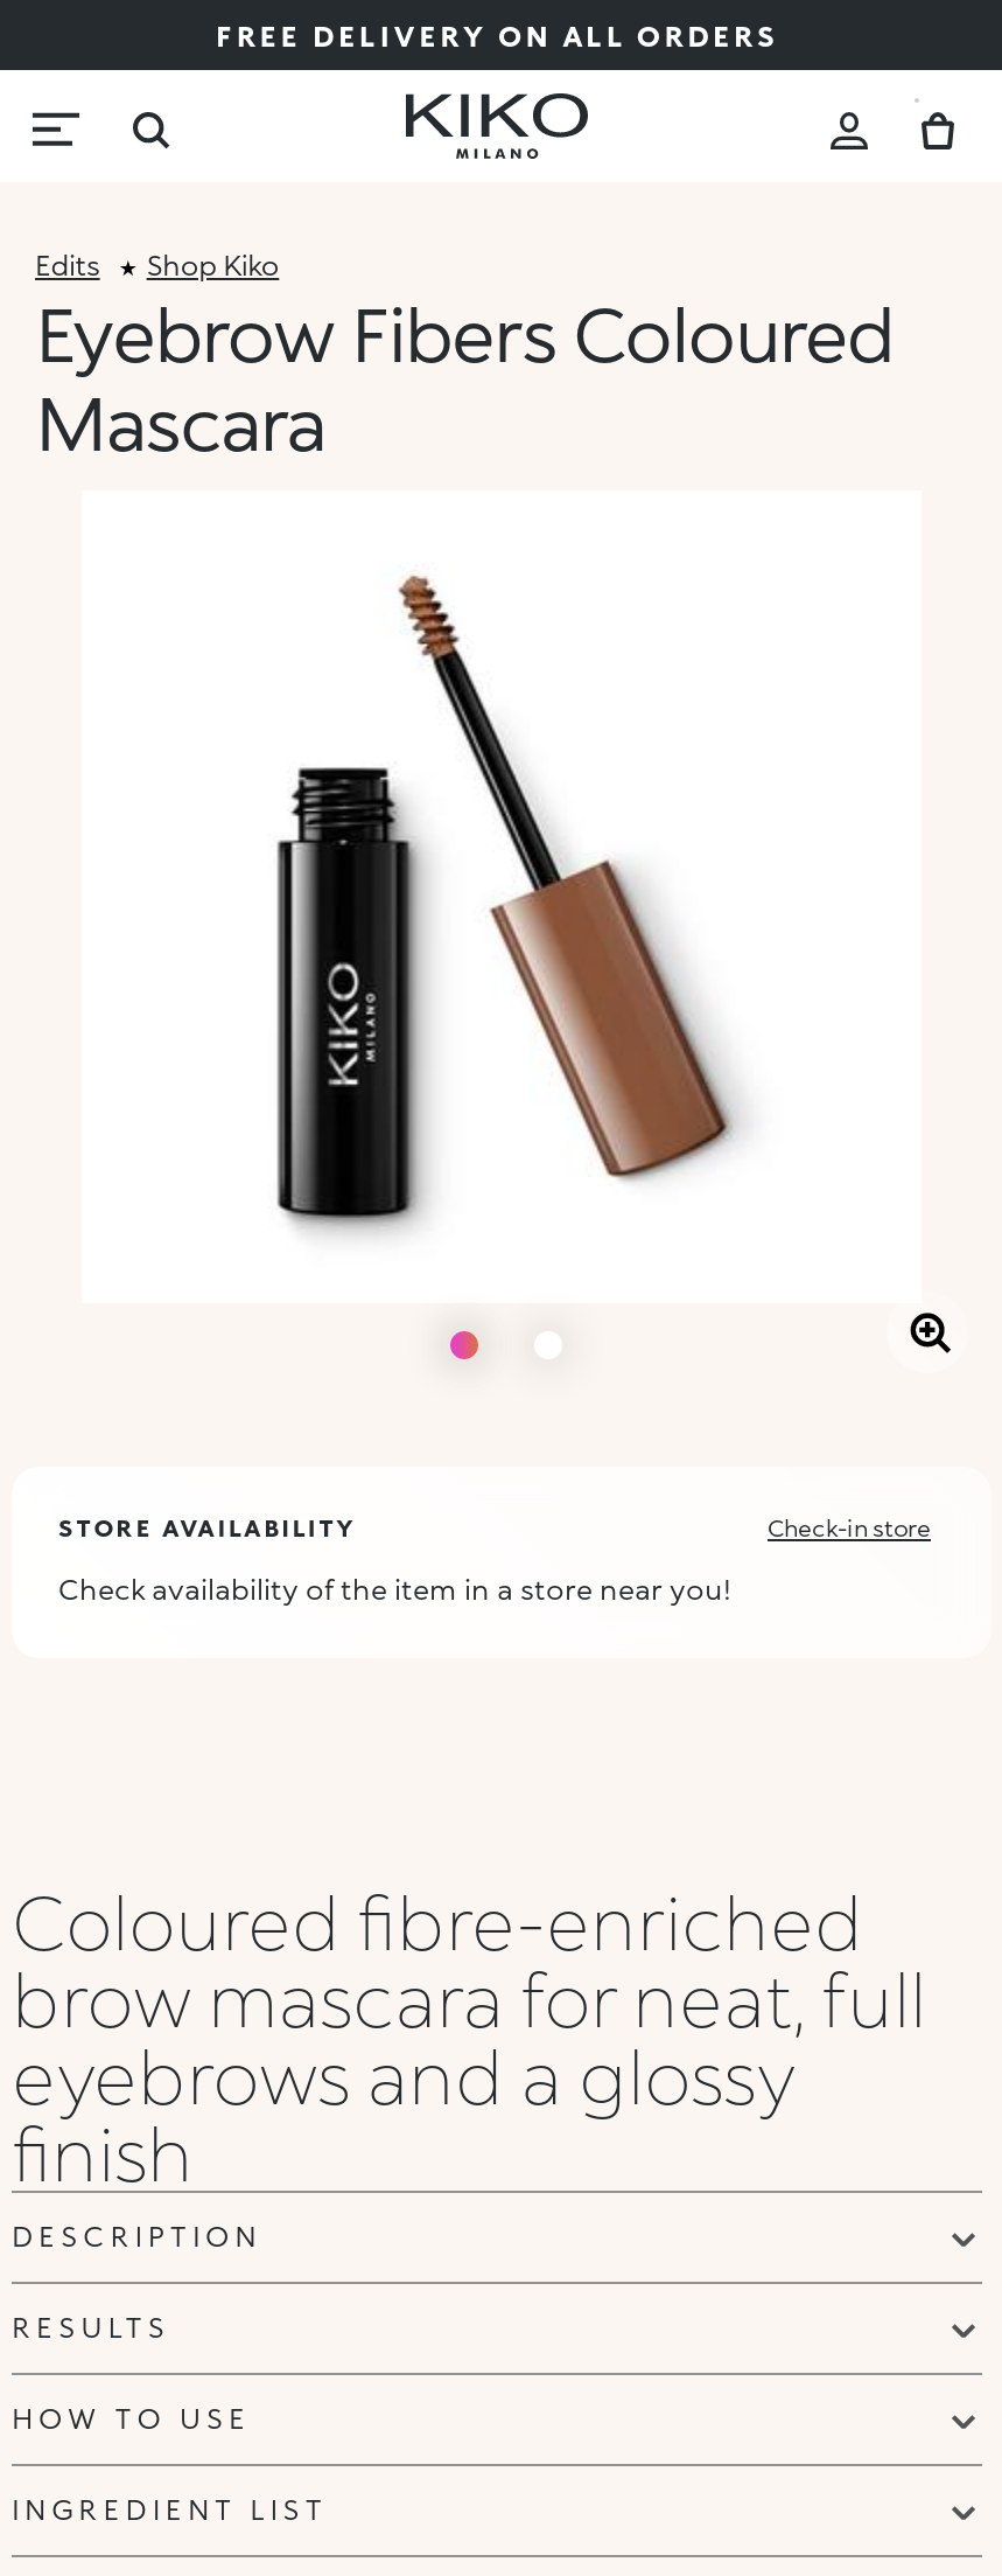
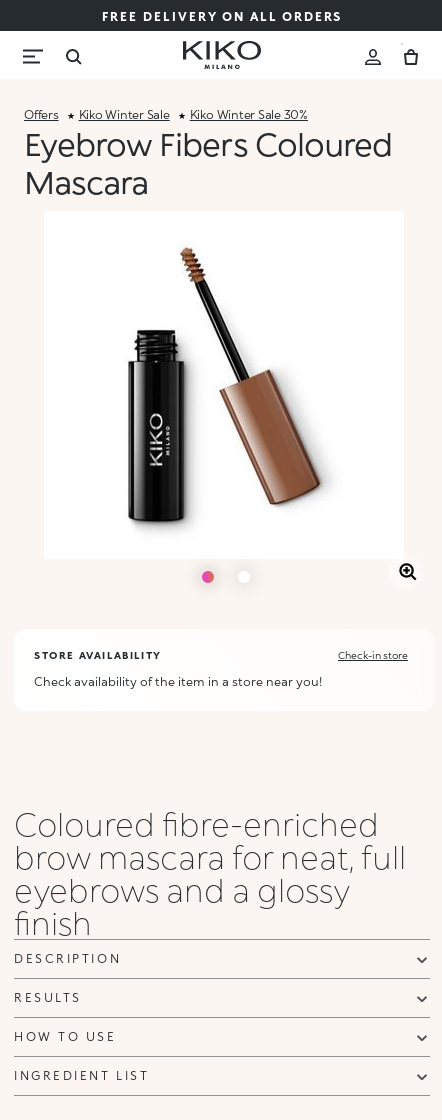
- Edits
- Shop Kiko
+ Offers
+ Kiko Winter Sale
+ Kiko Winter Sale 30%
